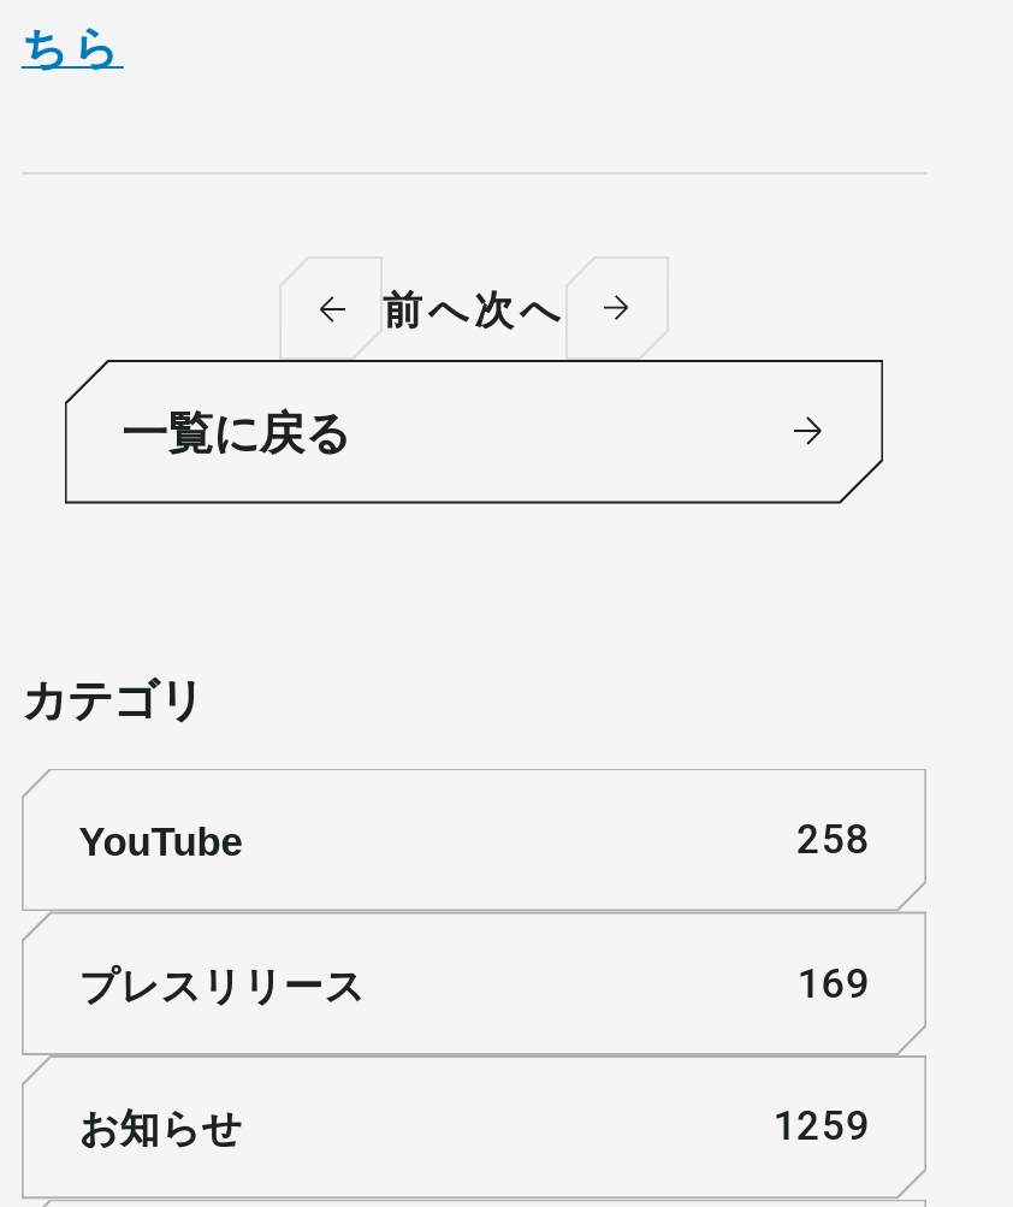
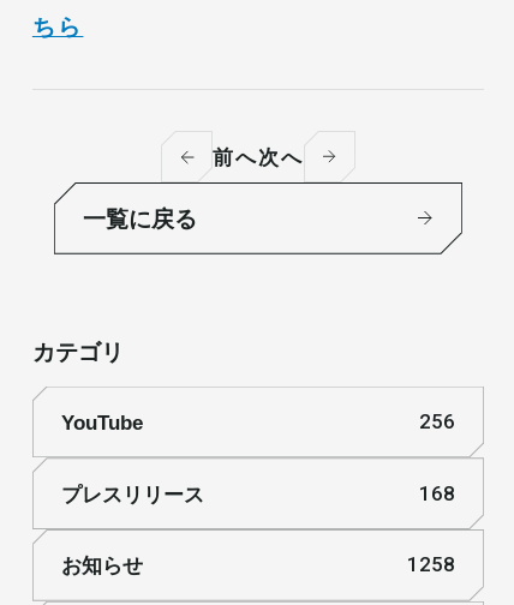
- 258
+ 256

- 169
+ 168

- 1259
+ 1258
